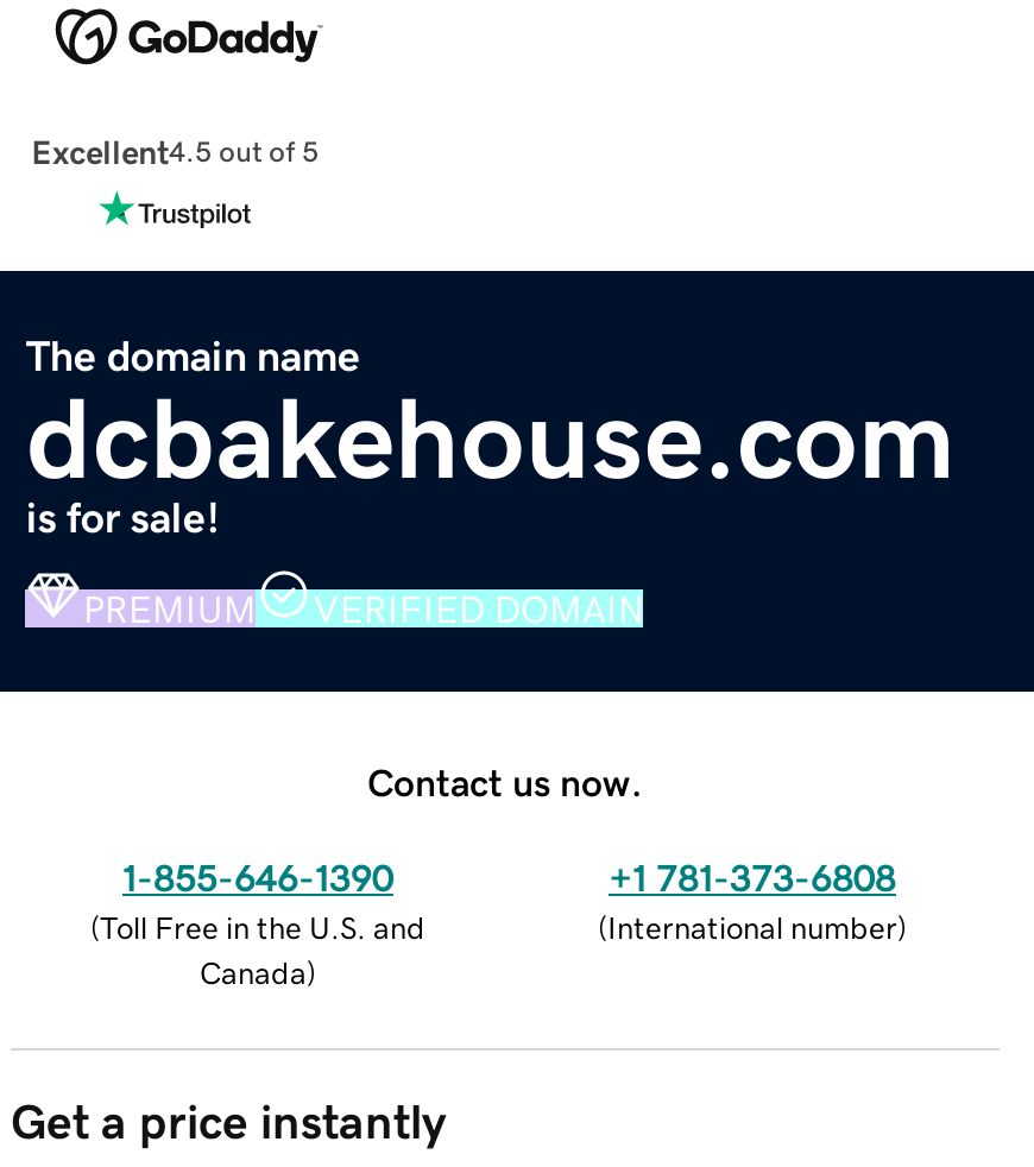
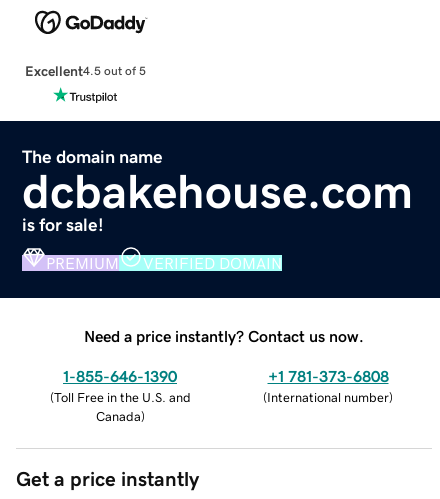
- Contact us now.
+ Need a price instantly? Contact us now.
